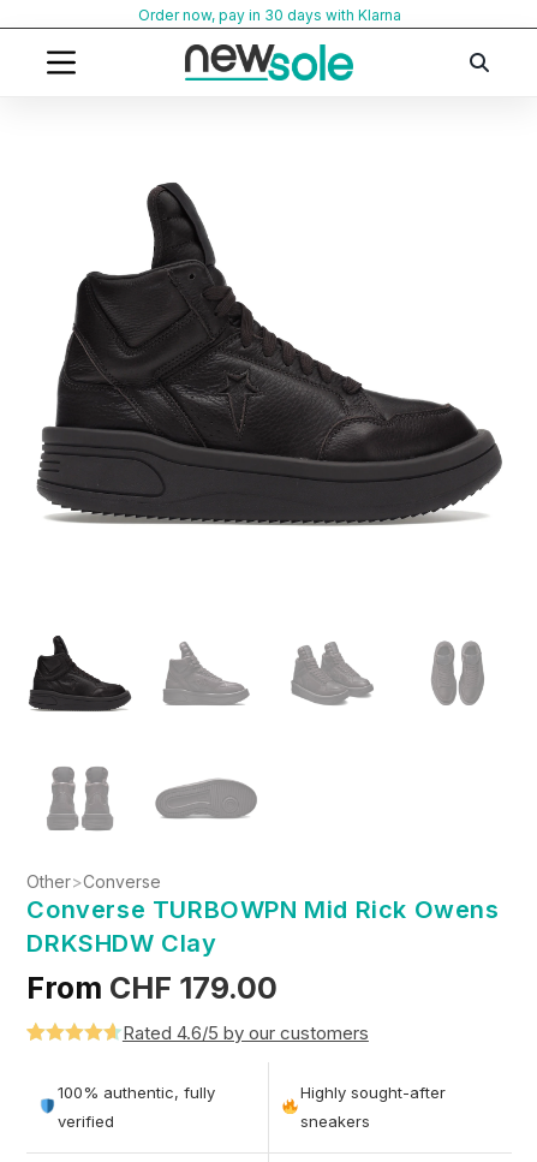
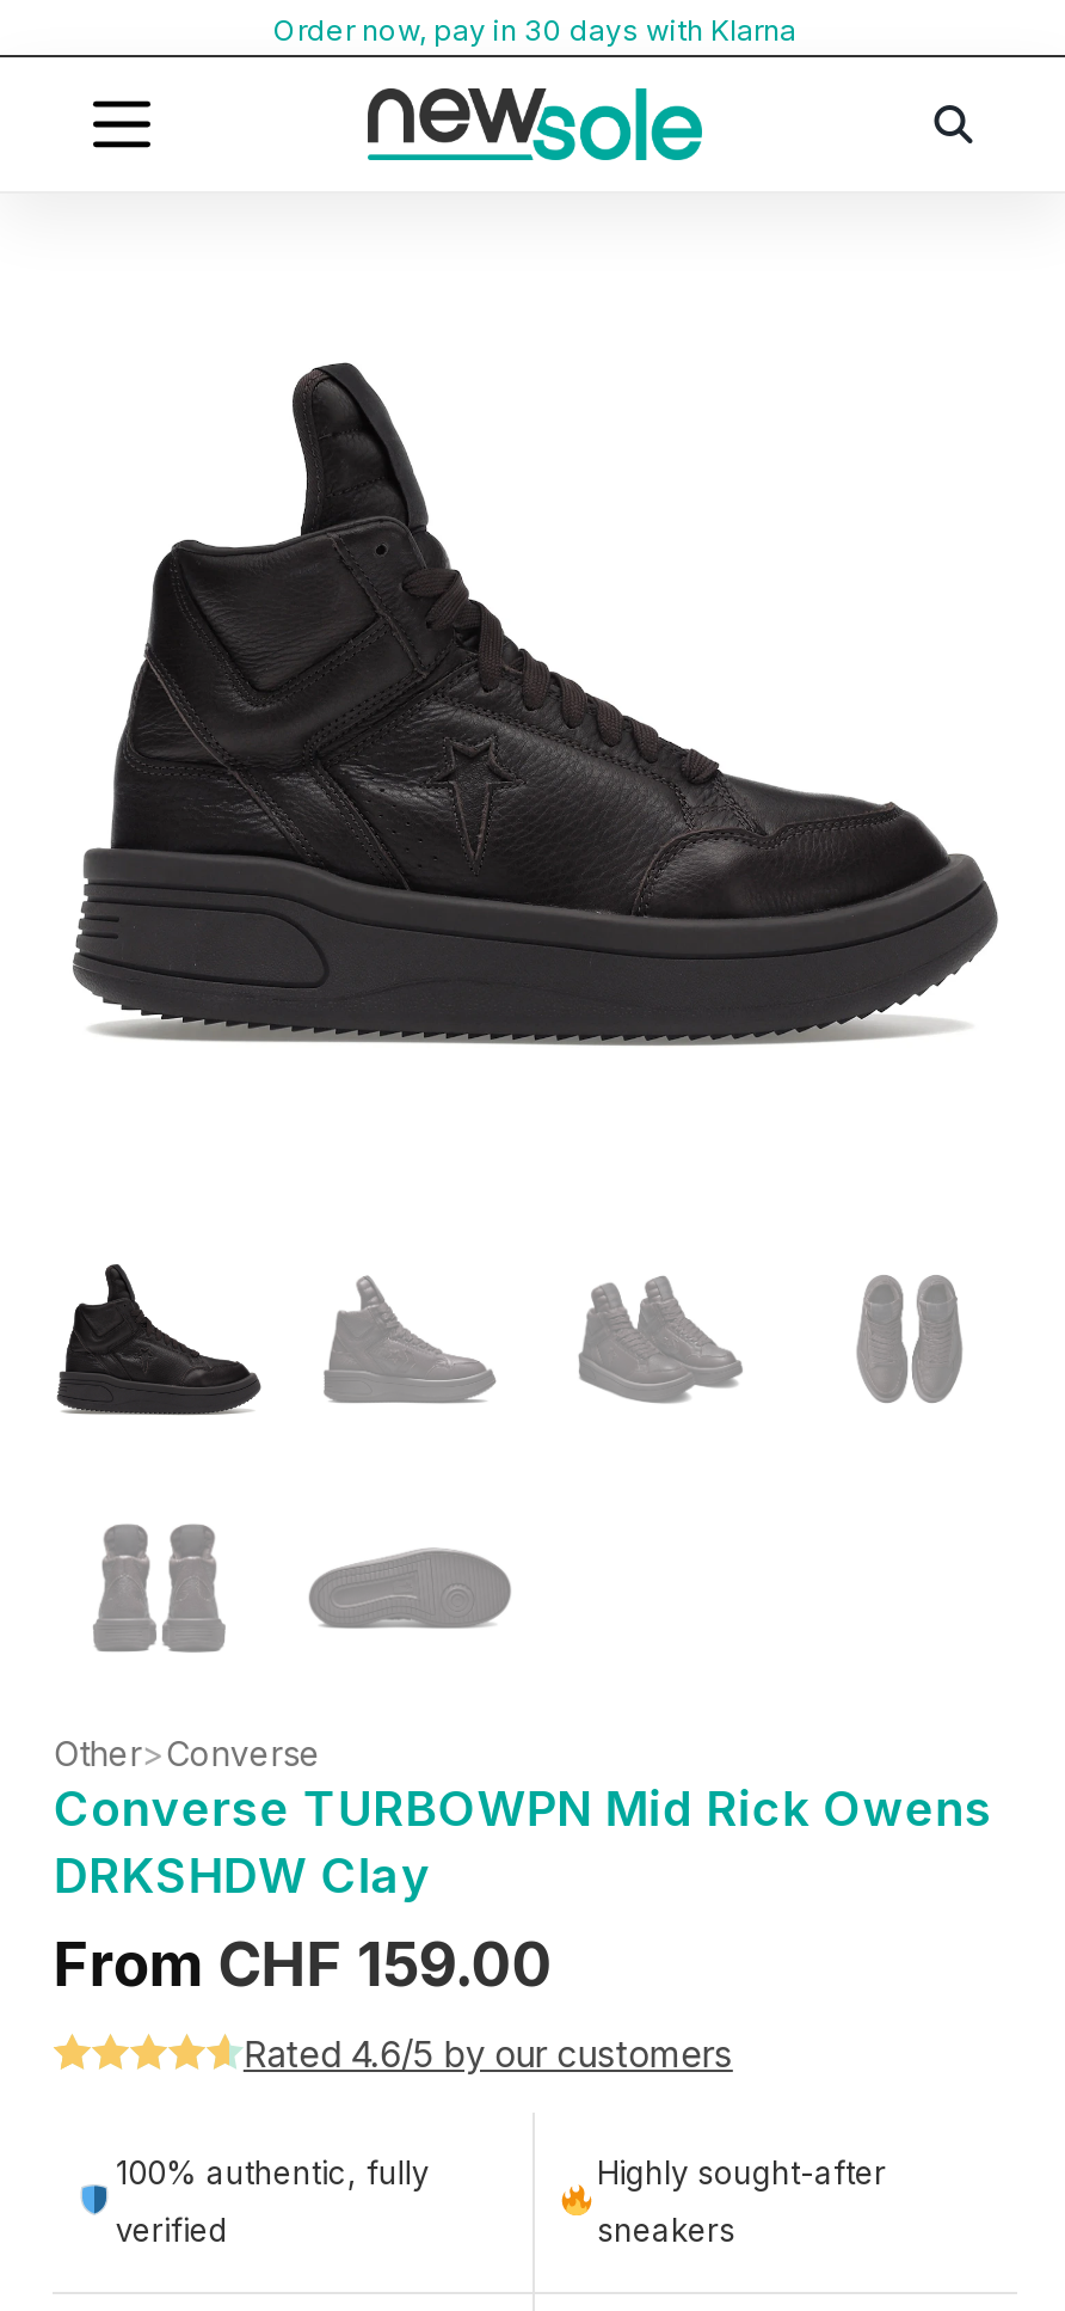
- From CHF 179.00
+ From CHF 159.00
